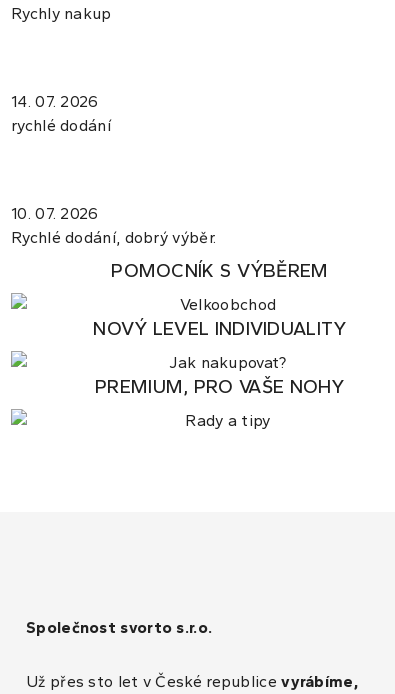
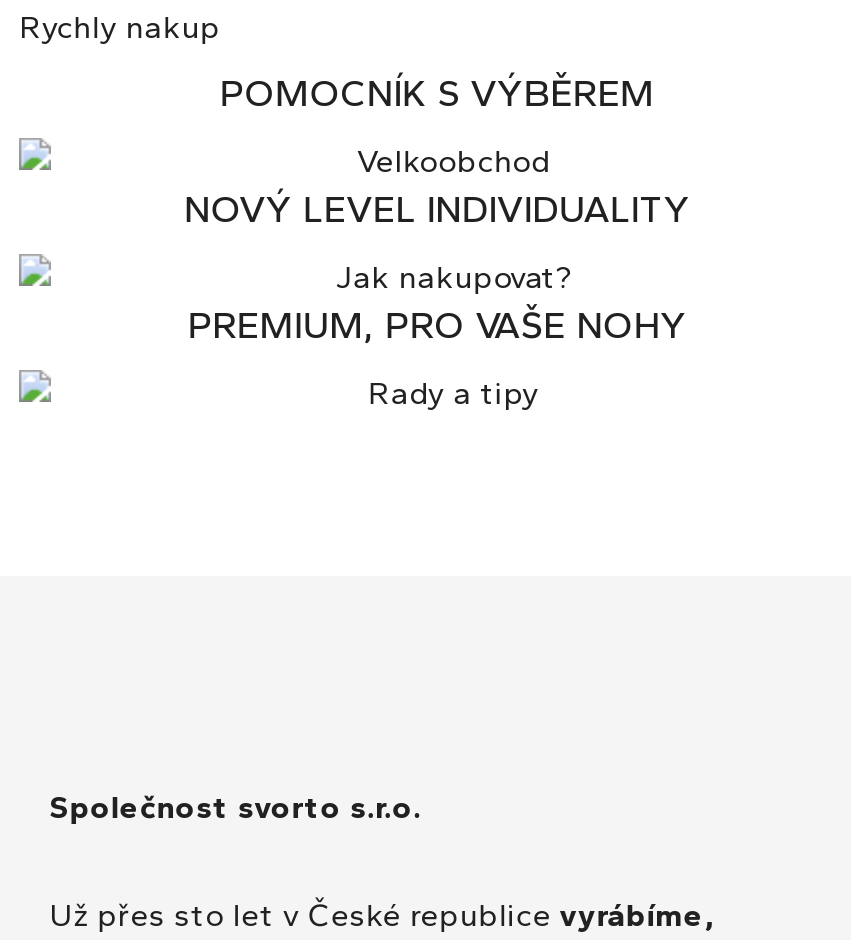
- 14. 07. 2026
- rychlé dodání

- 10. 07. 2026
- Rychlé dodání, dobrý výběr.
